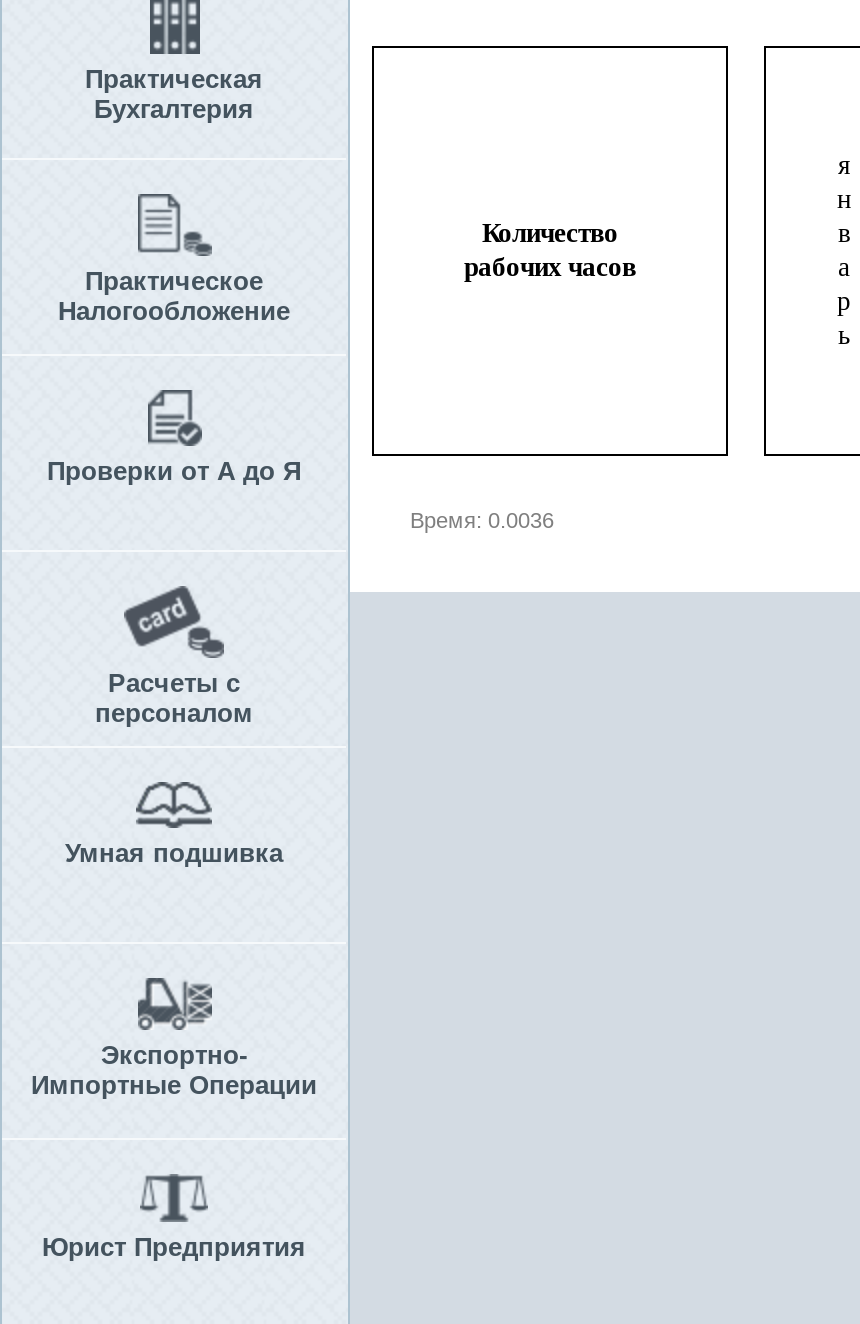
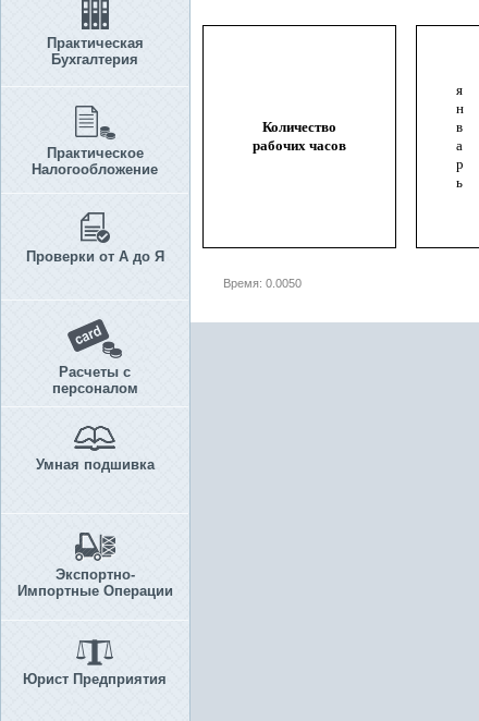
- Время: 0.0036
+ Время: 0.0050
